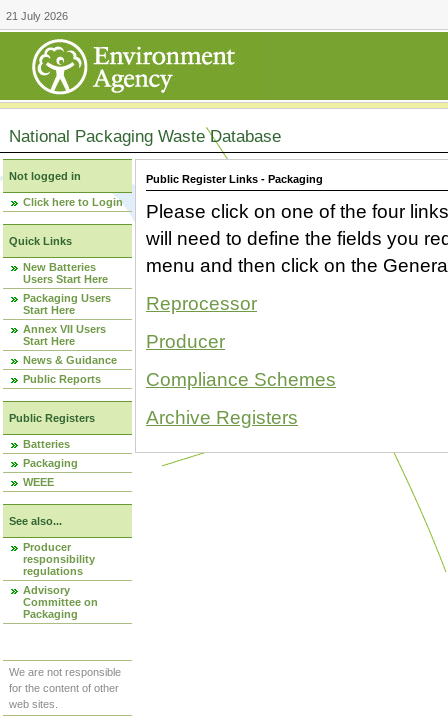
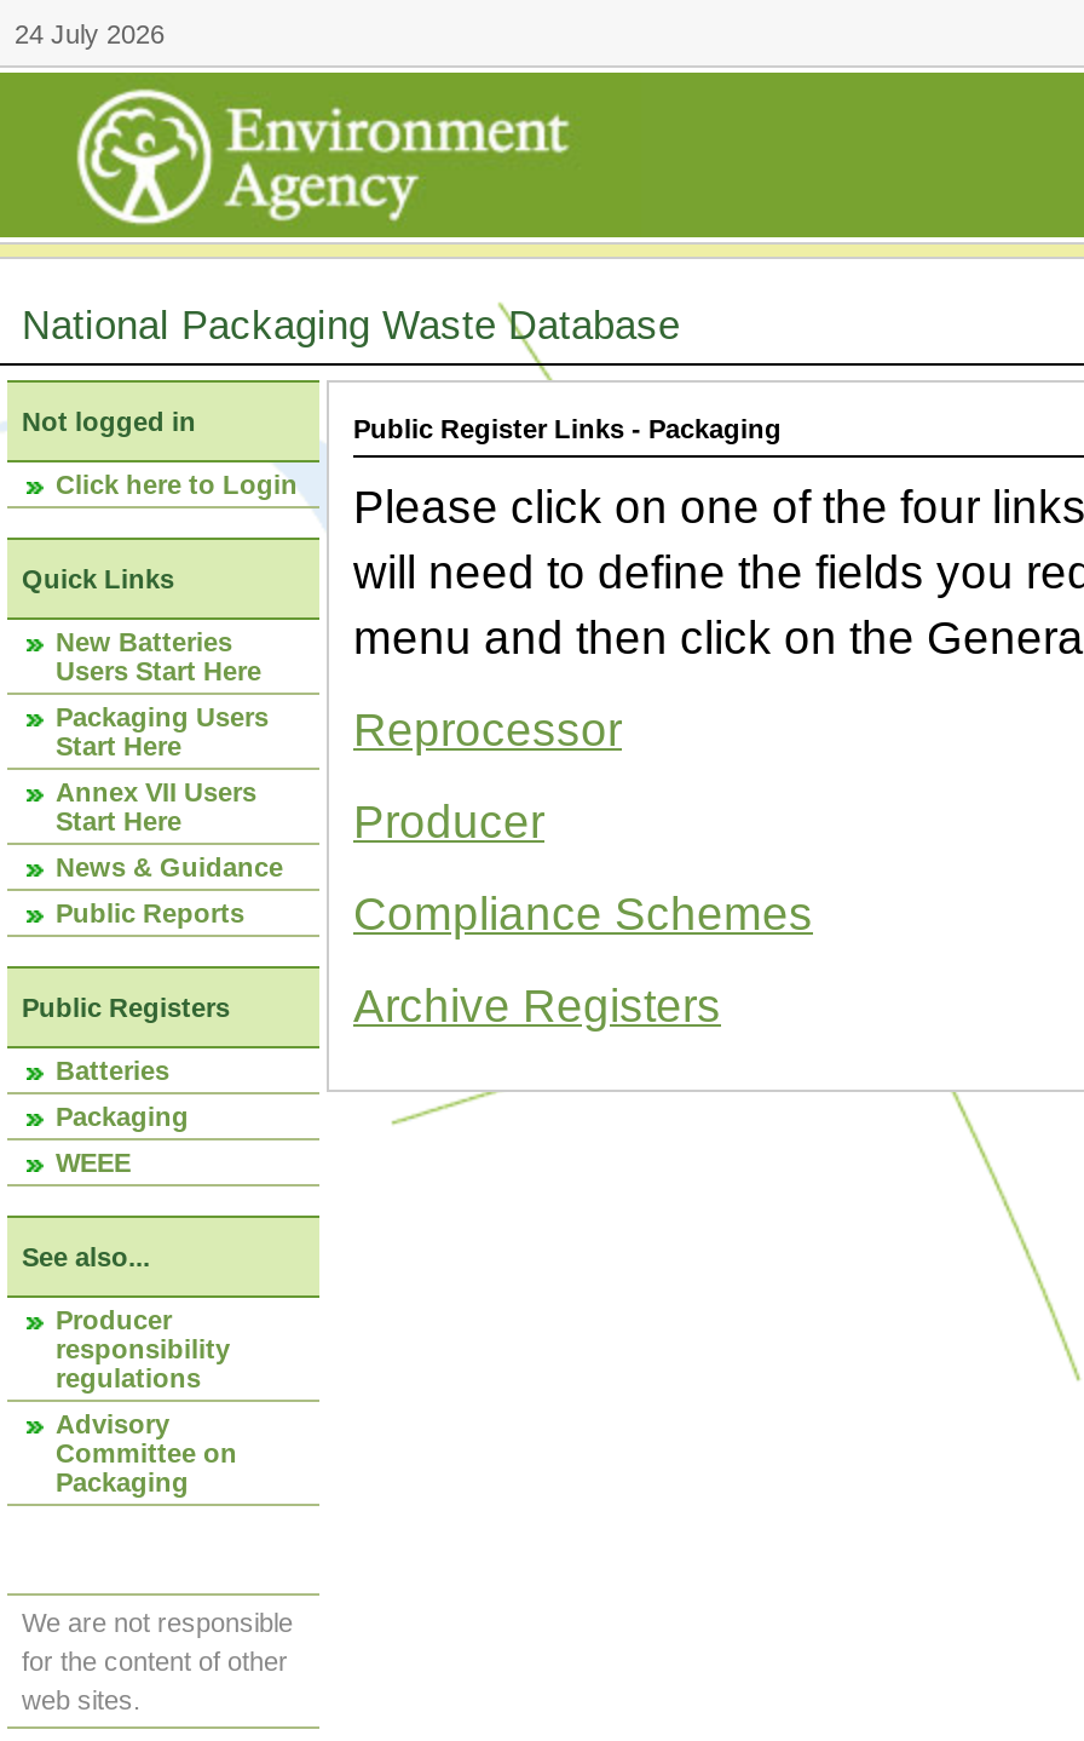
- 21 July 2026
+ 24 July 2026
